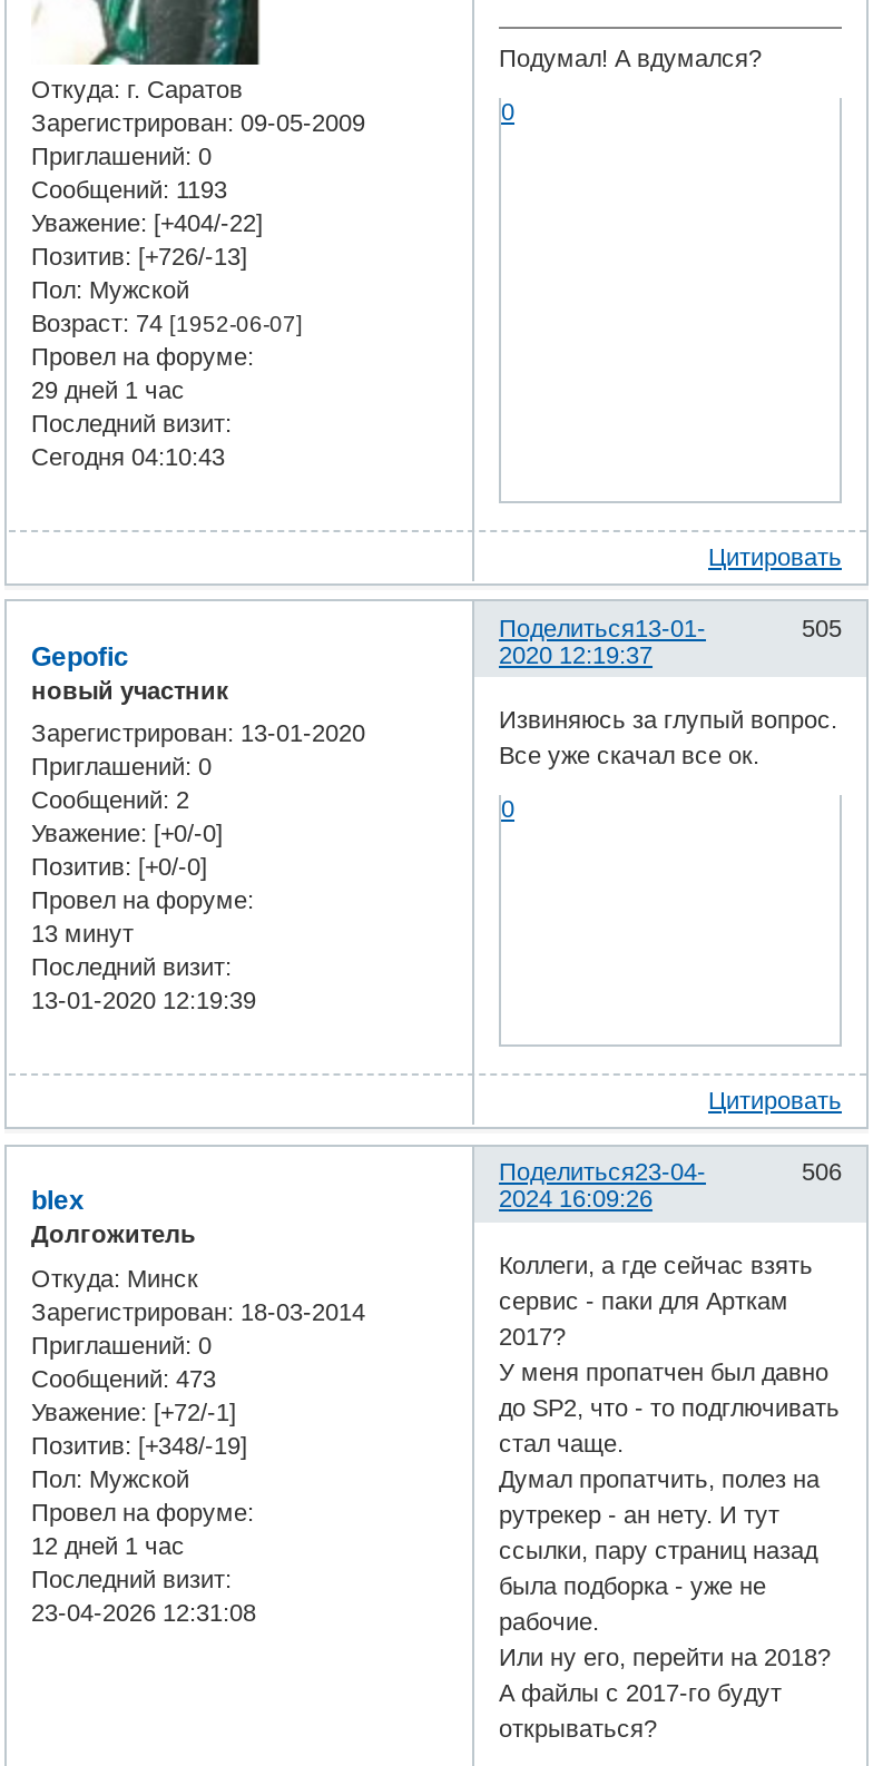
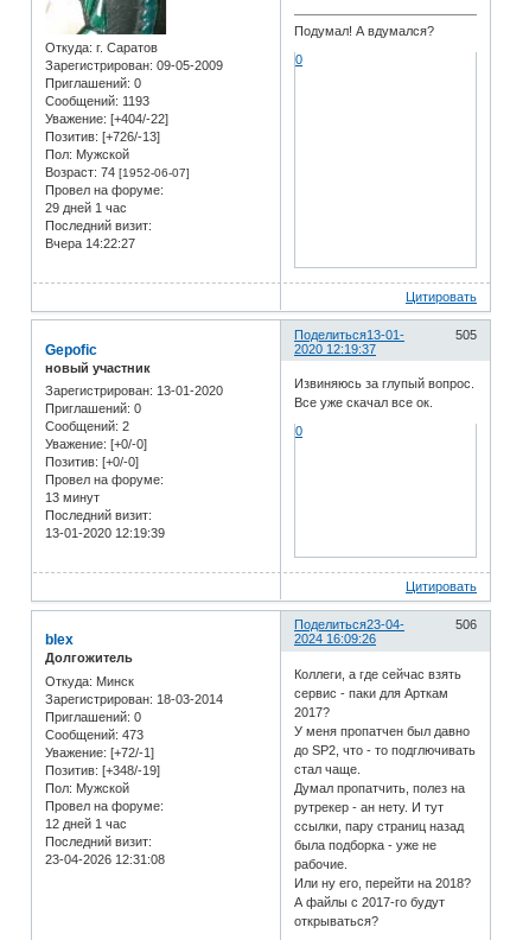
- Сегодня 04:10:43
+ Вчера 14:22:27
